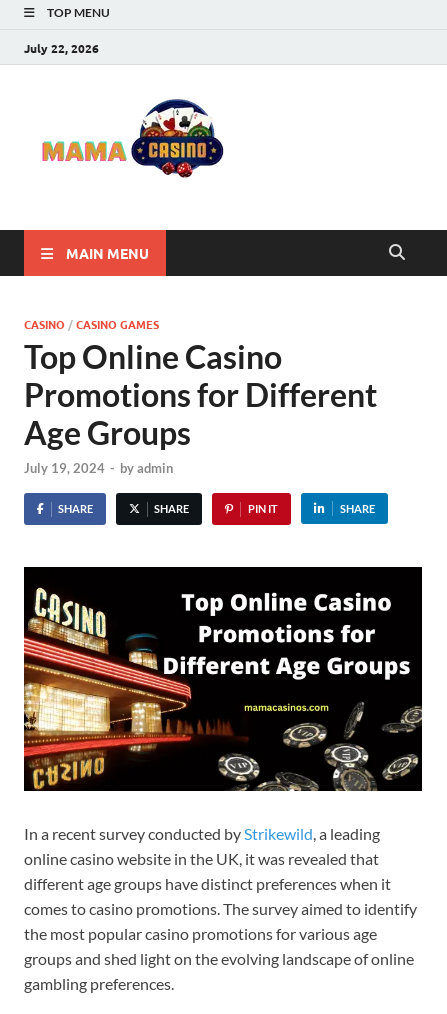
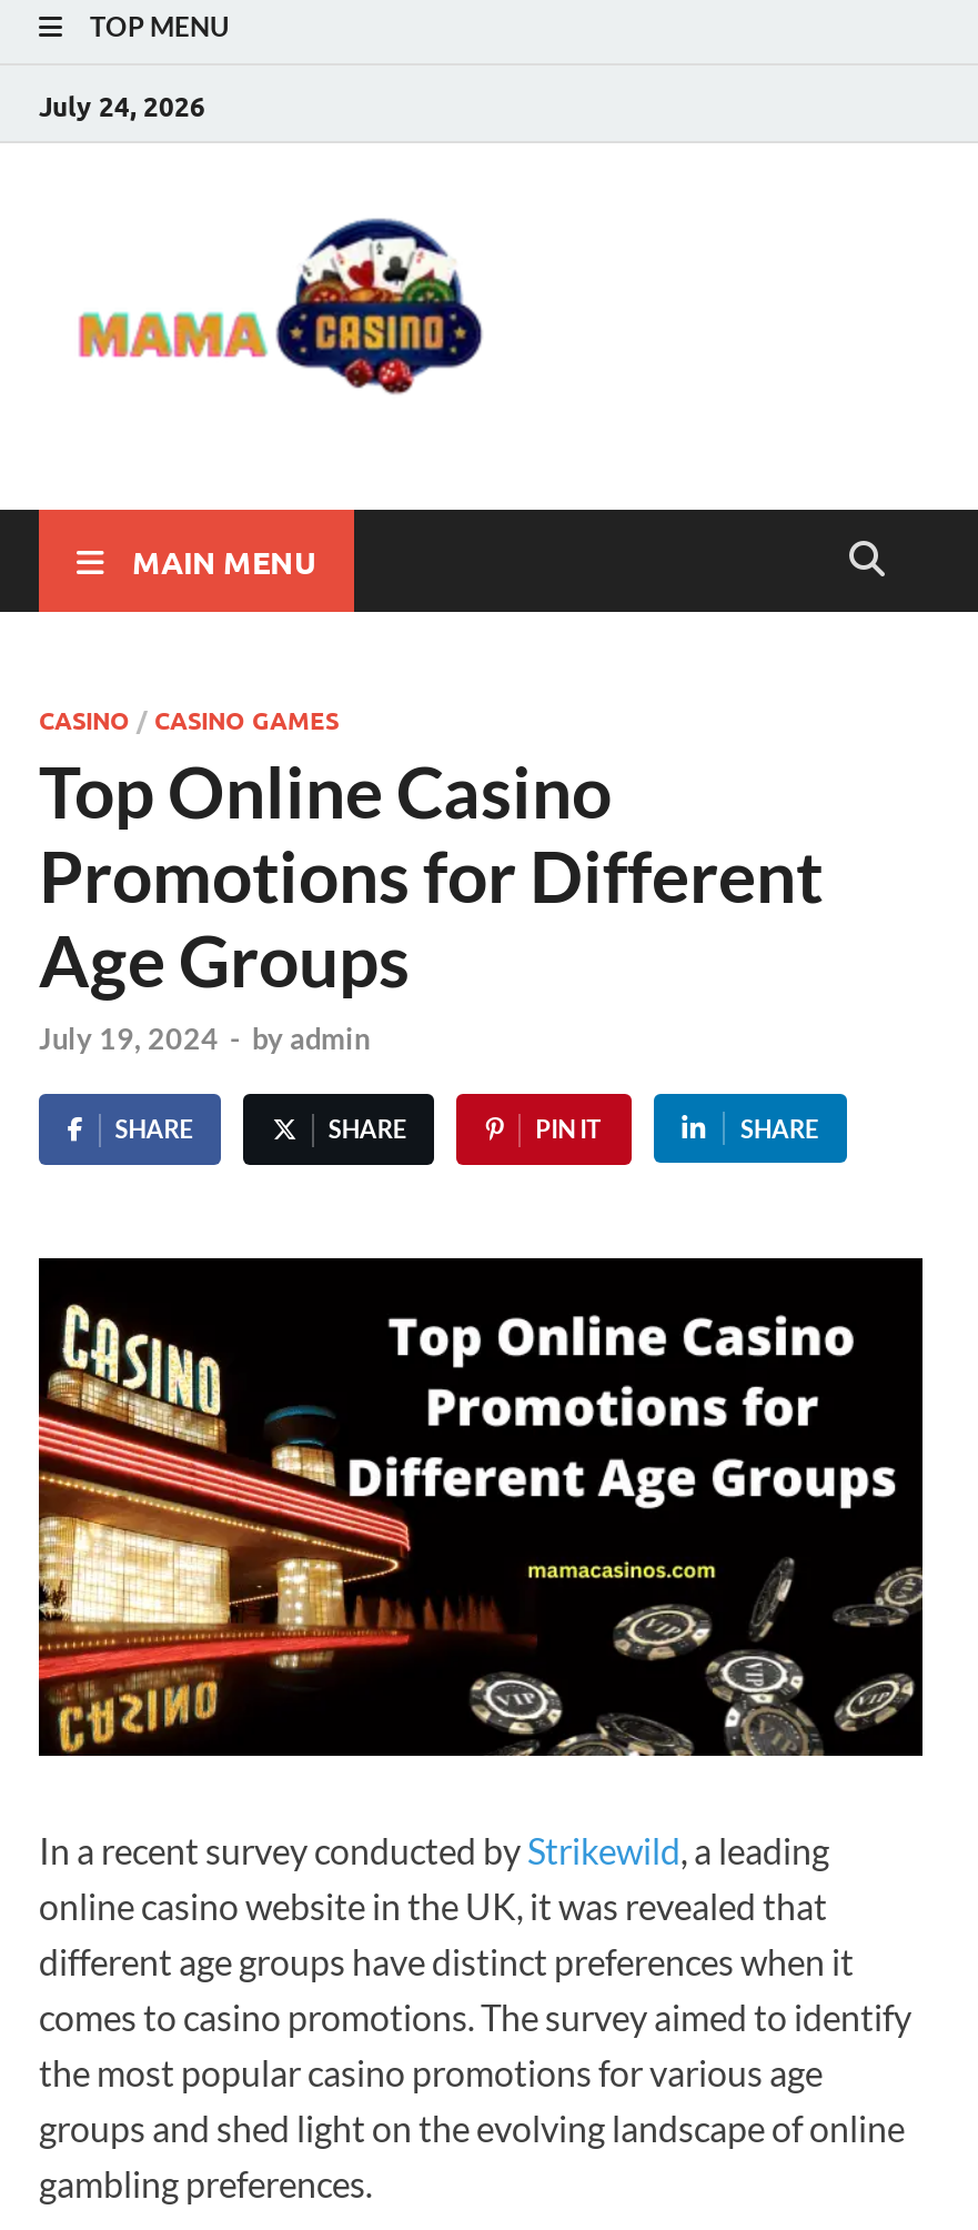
- July 22, 2026
+ July 24, 2026
